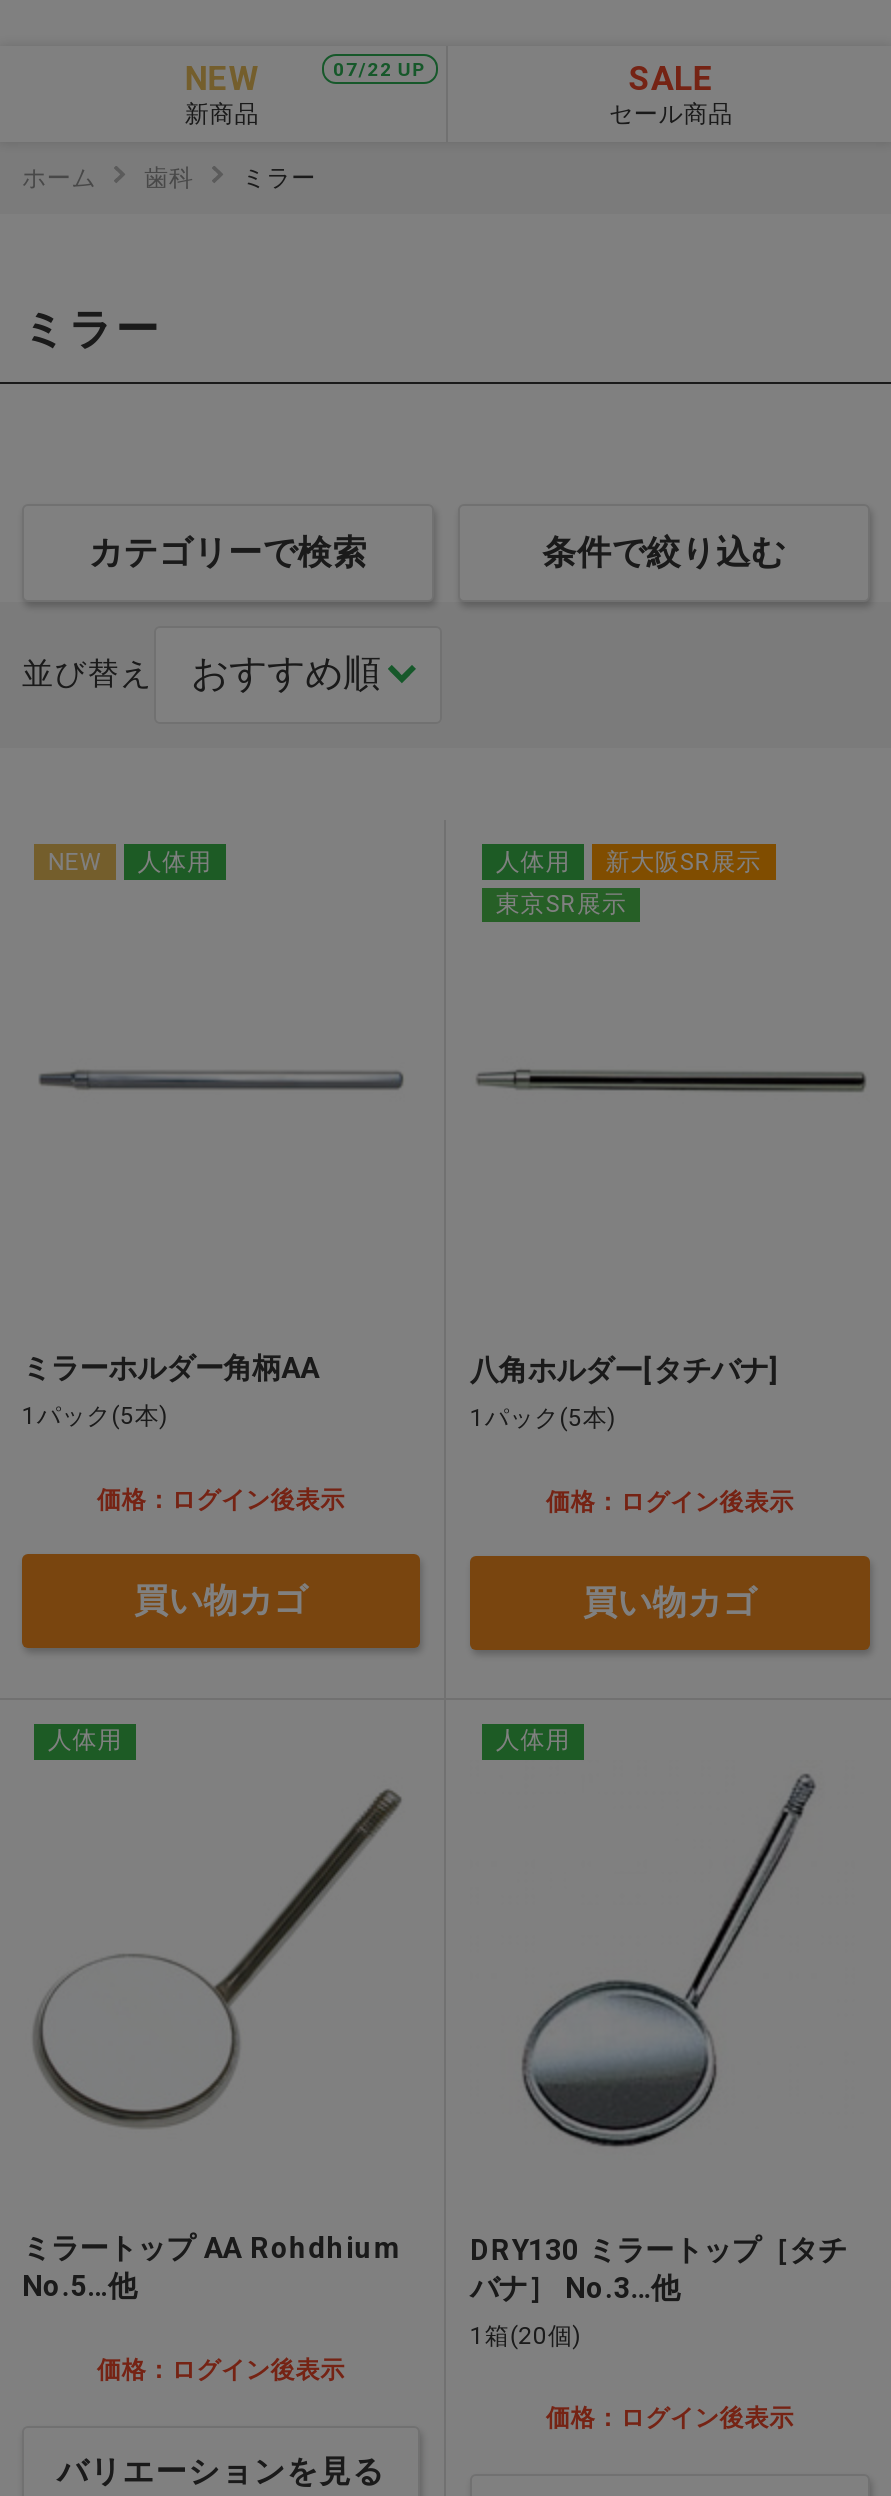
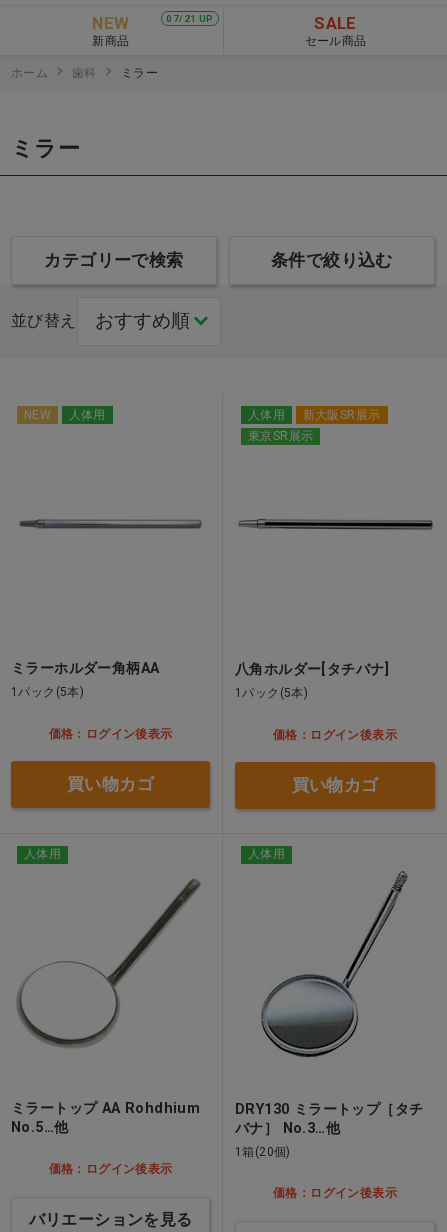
- 07/22 UP
+ 07/21 UP
